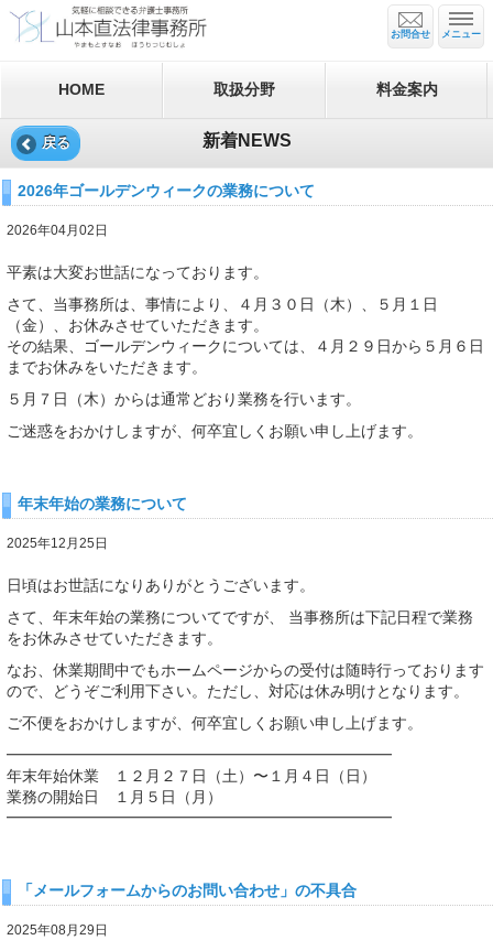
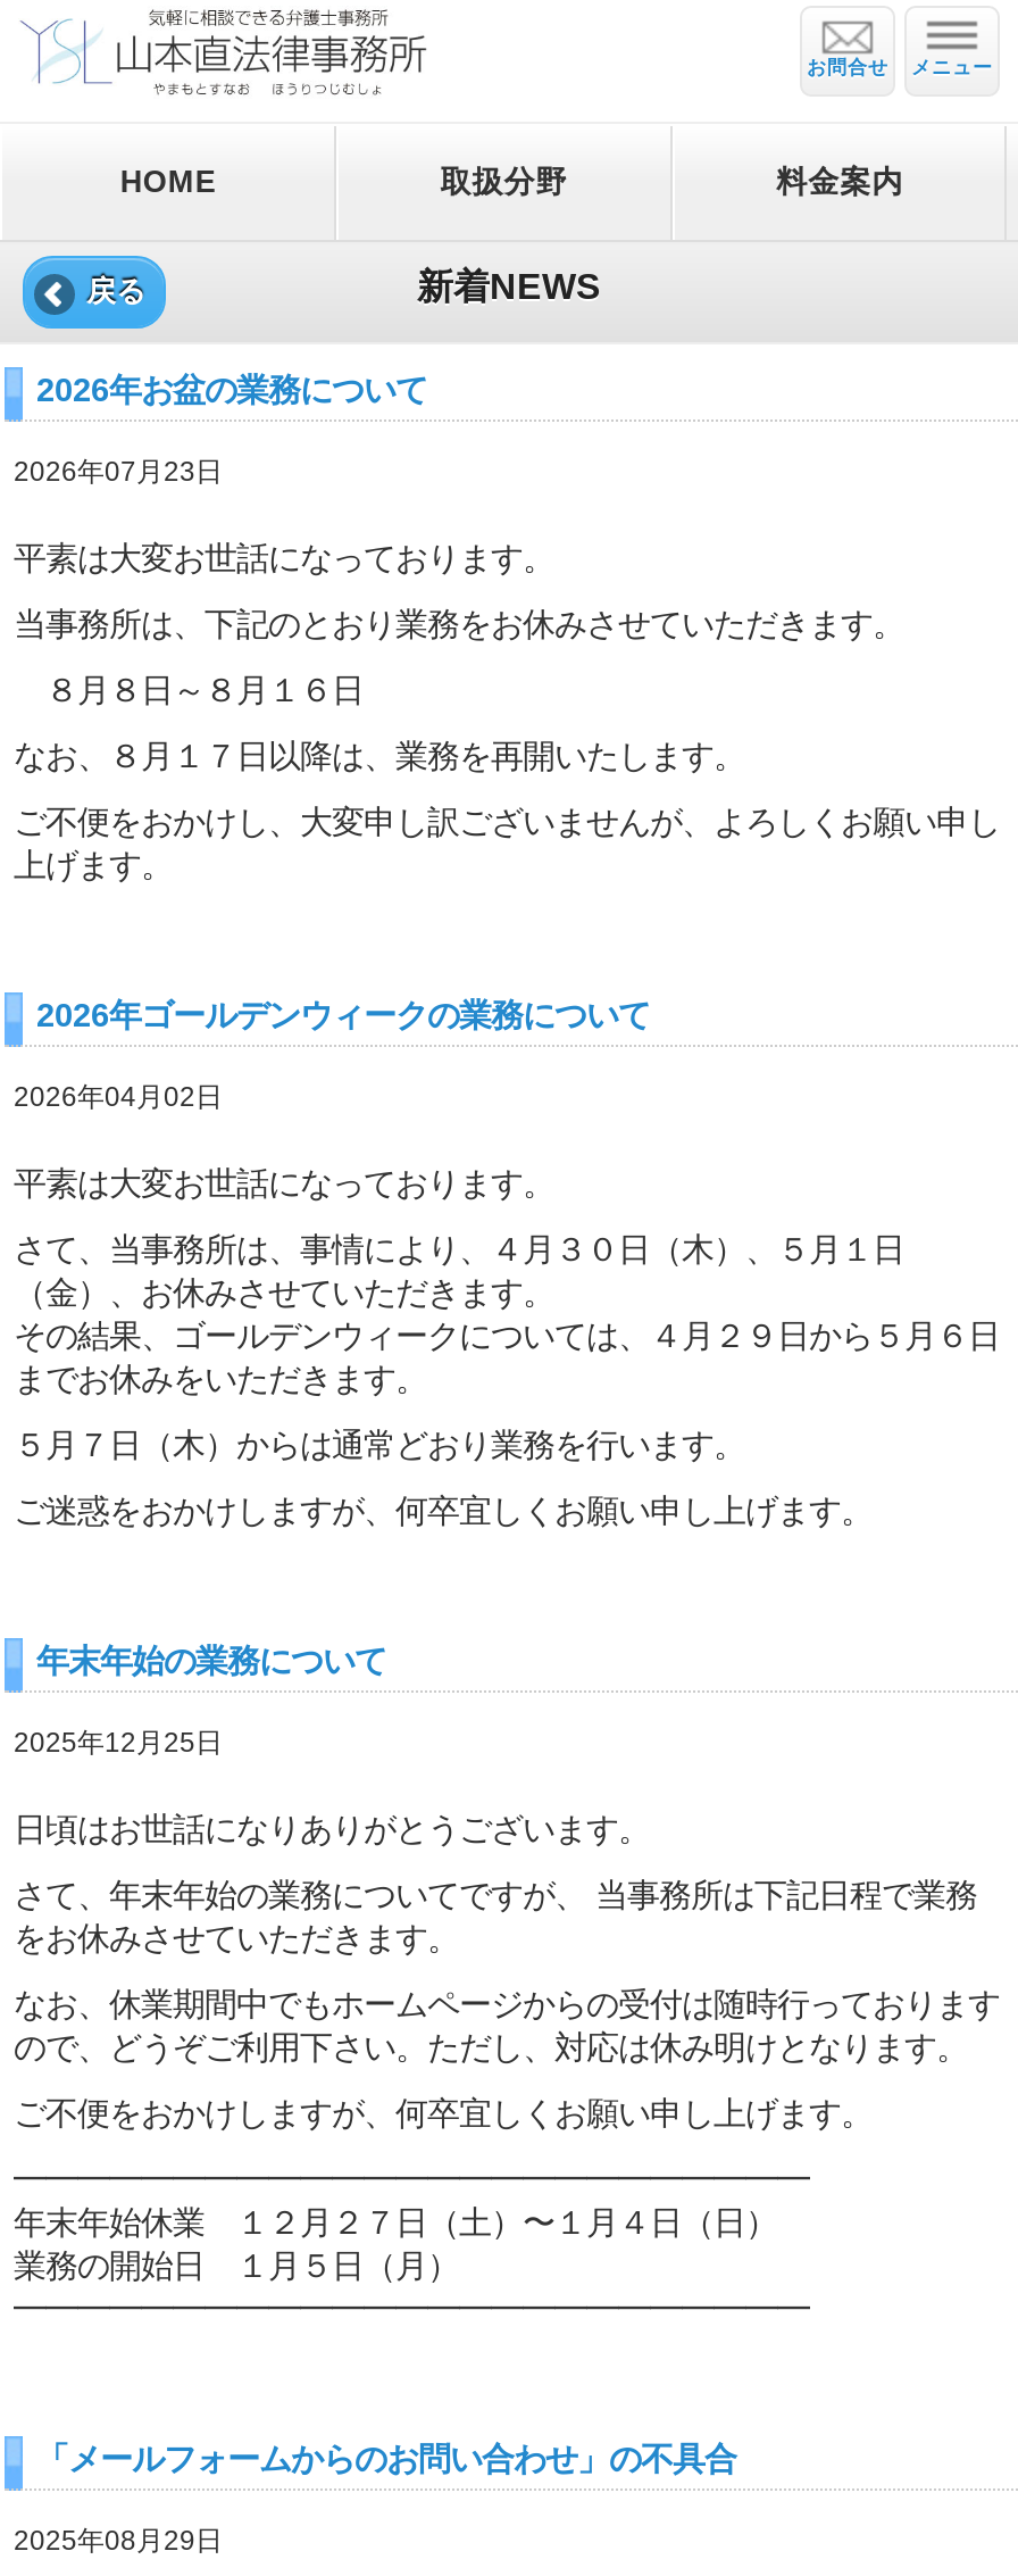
+ 2026年お盆の業務について
+ 2026年07月23日
+ 平素は大変お世話になっております。
+ 当事務所は、下記のとおり業務をお休みさせていただきます。
+ ８月８日～８月１６日
+ なお、８月１７日以降は、業務を再開いたします。
+ ご不便をおかけし、大変申し訳ございませんが、よろしくお願い申し
+ 上げます。
